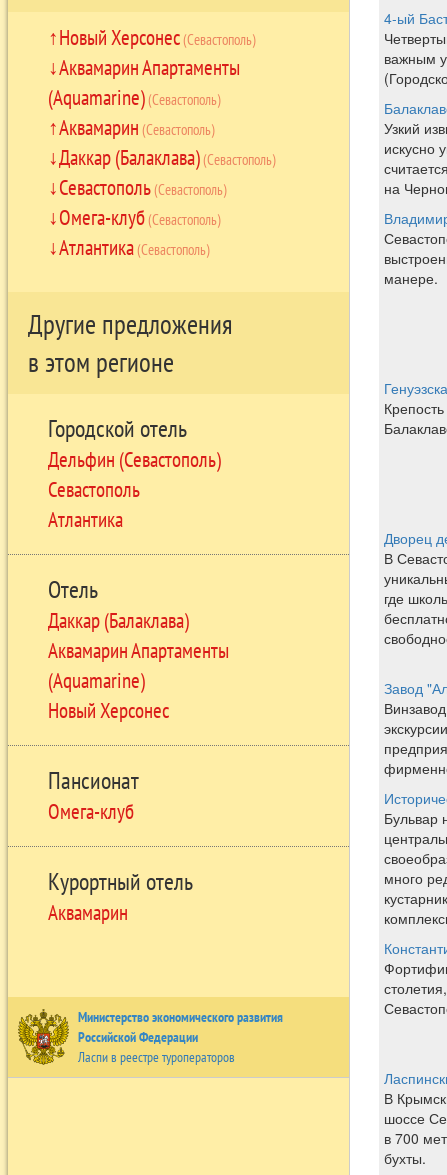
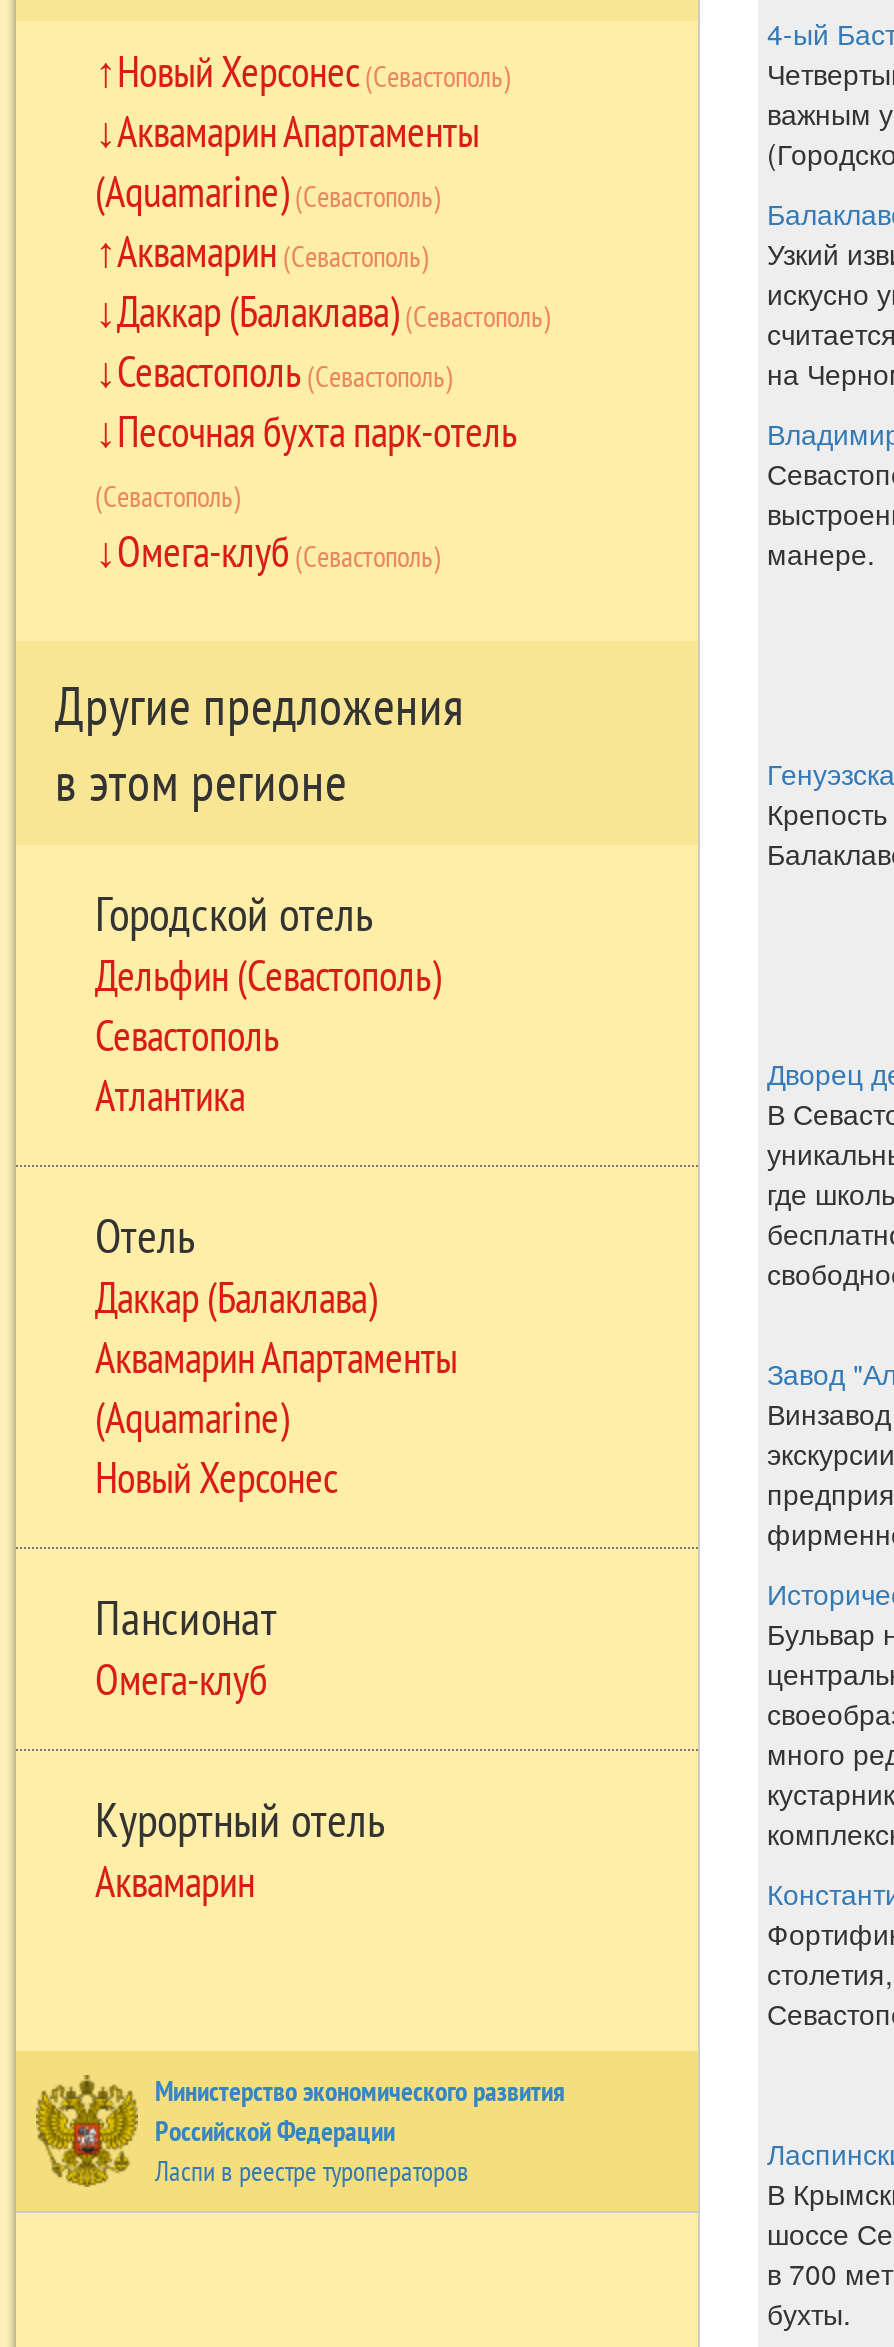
+ Песочная бухта парк-отель
+ (Севастополь)

moved down: Омега-клуб(Севастополь)

- Атлантика (Севастополь)

moved down: [image] | Другие предложения | в этом регионе | ... | Российской Федерации | Ласпи в реестре туроператоров
